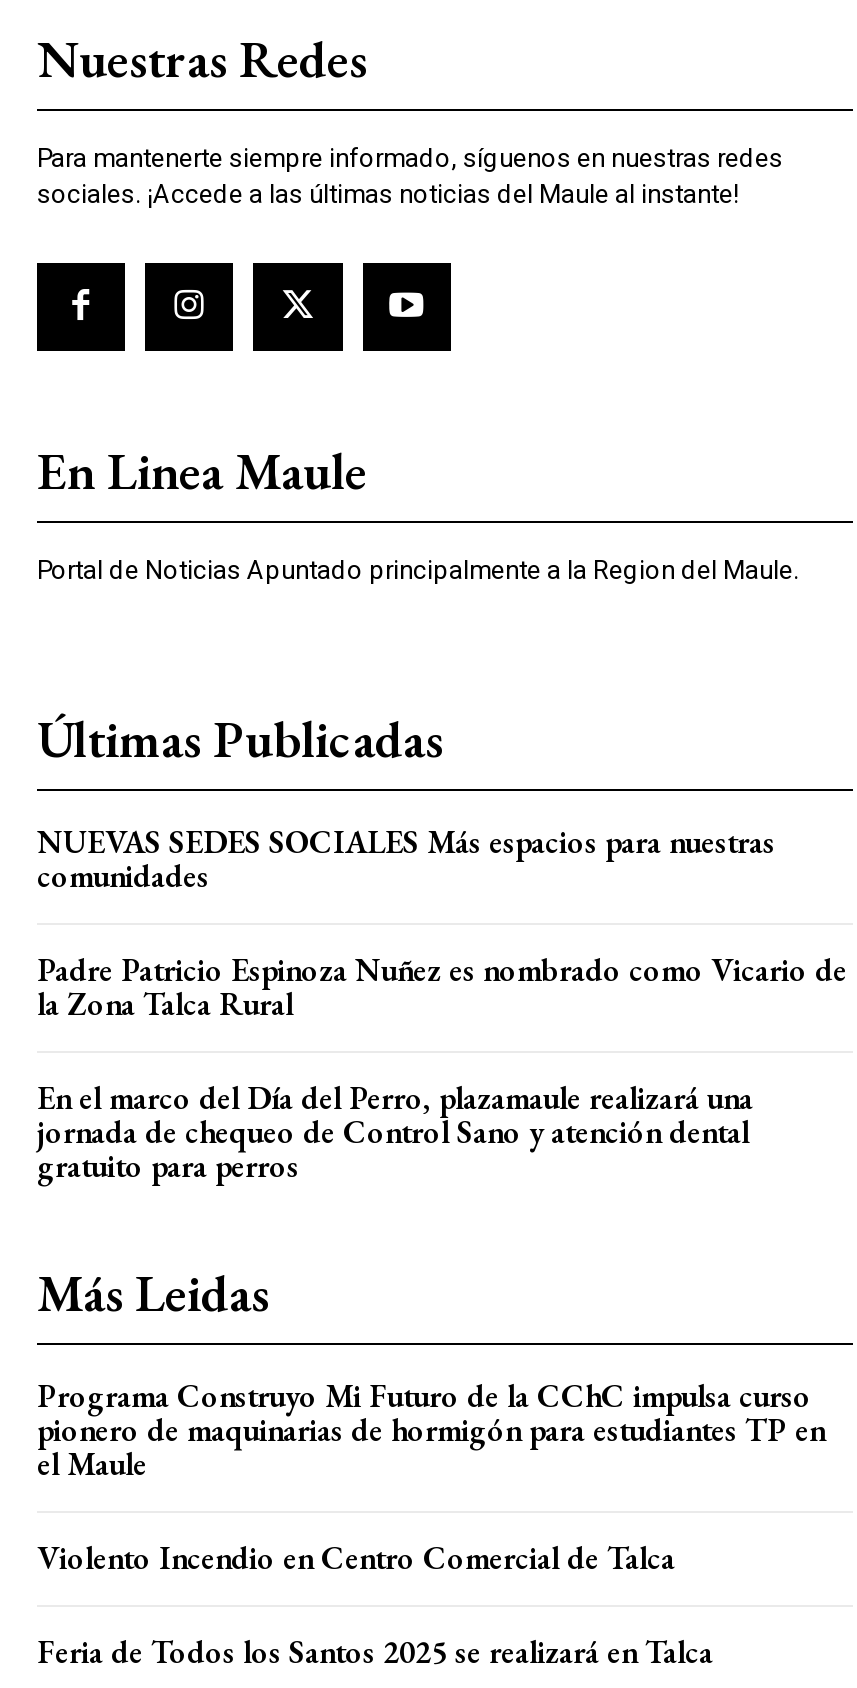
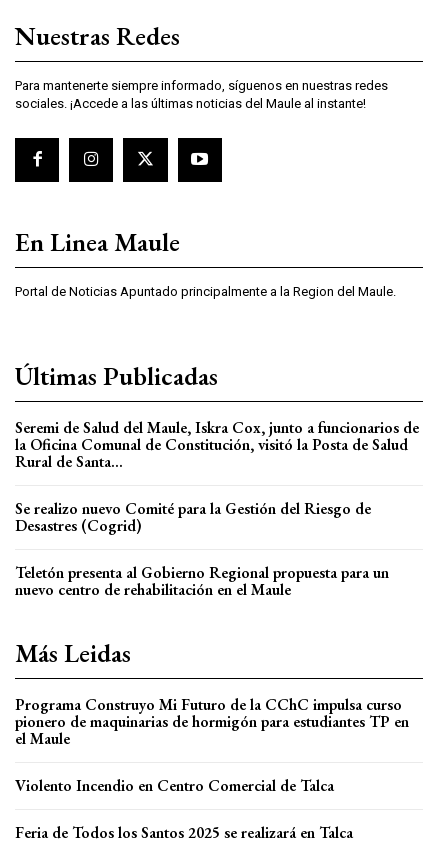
- NUEVAS SEDES SOCIALES Más espacios para nuestras
- comunidades
+ Seremi de Salud del Maule, Iskra Cox, junto a funcionarios de
+ la Oficina Comunal de Constitución, visitó la Posta de Salud
+ Rural de Santa...

- Padre Patricio Espinoza Nuñez es nombrado como Vicario de
- la Zona Talca Rural
+ Se realizo nuevo Comité para la Gestión del Riesgo de
+ Desastres (Cogrid)

- En el marco del Día del Perro, plazamaule realizará una
- jornada de chequeo de Control Sano y atención dental
- gratuito para perros
+ Teletón presenta al Gobierno Regional propuesta para un
+ nuevo centro de rehabilitación en el Maule
